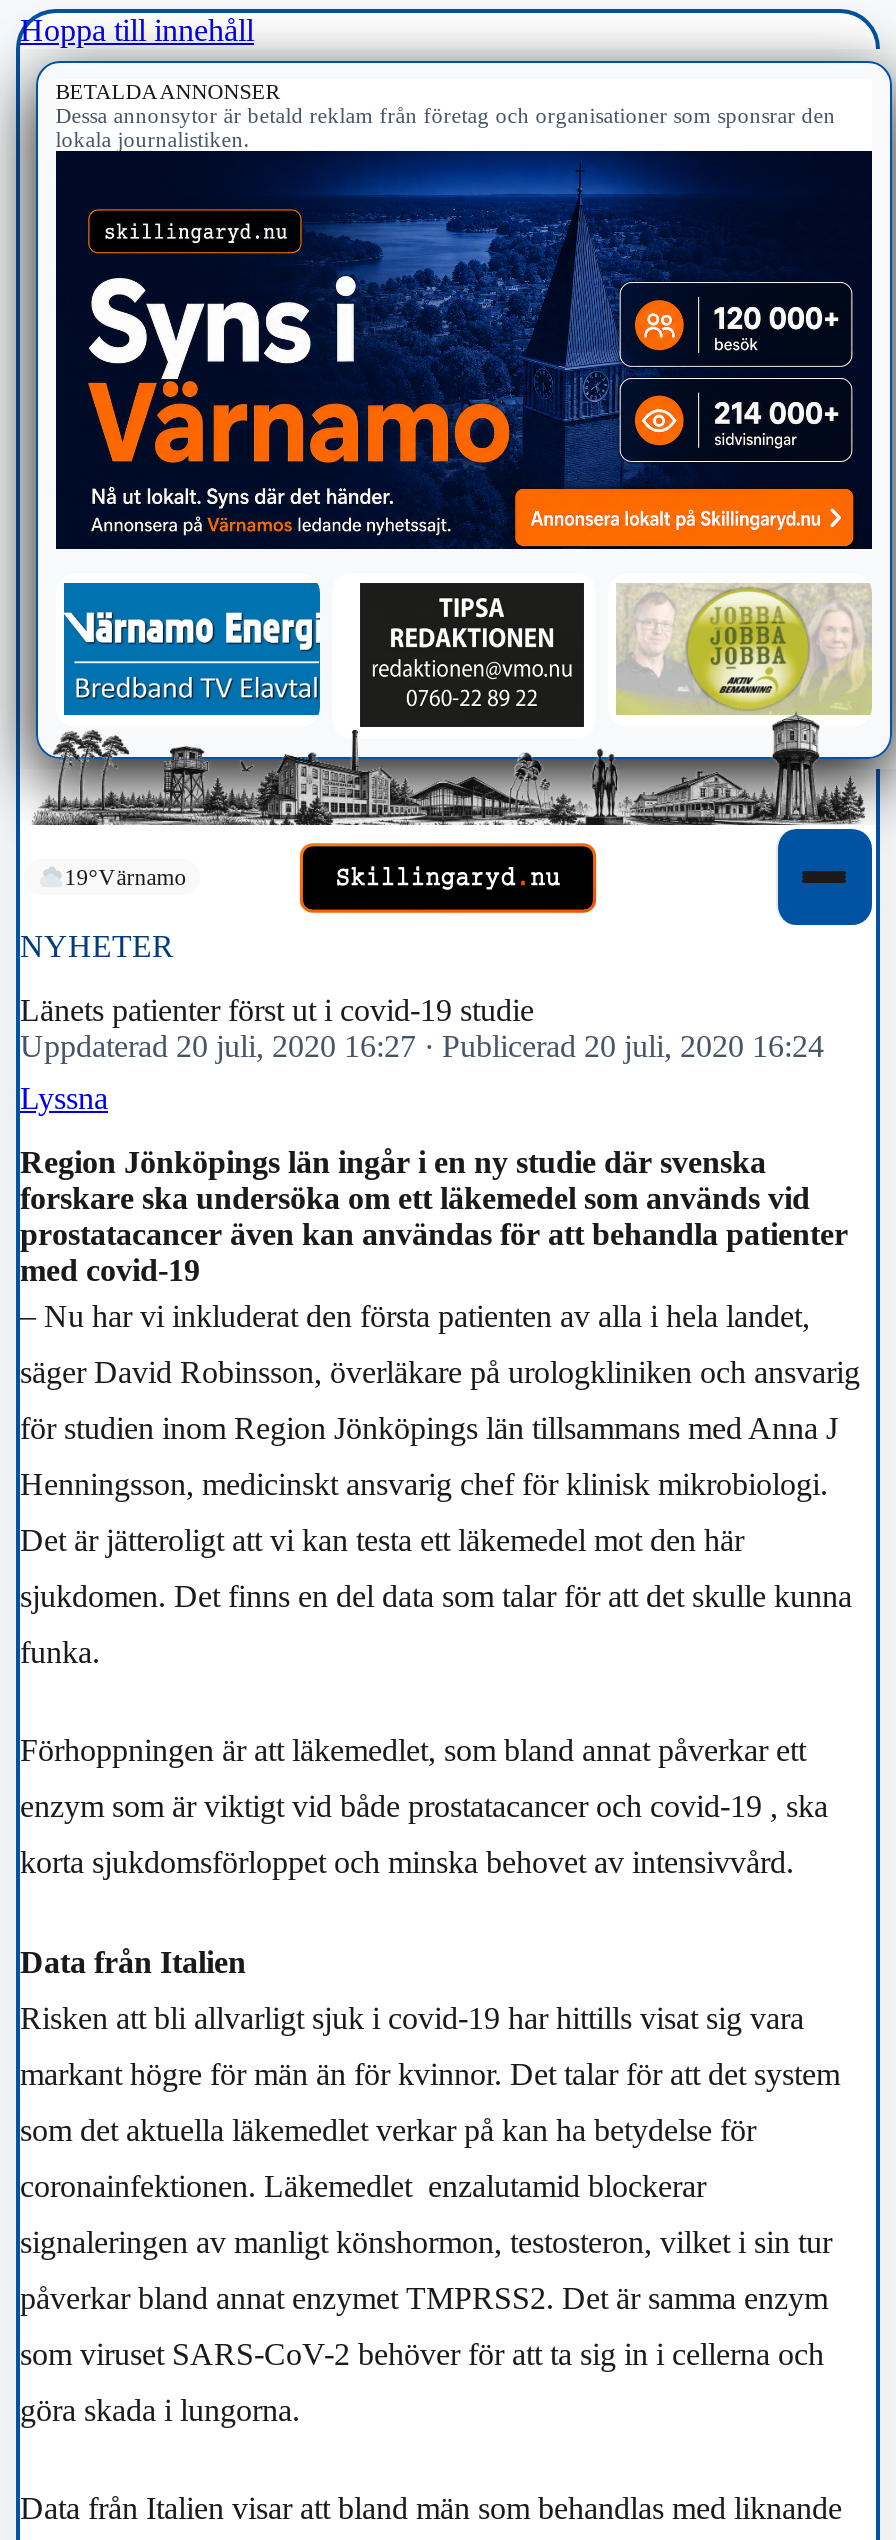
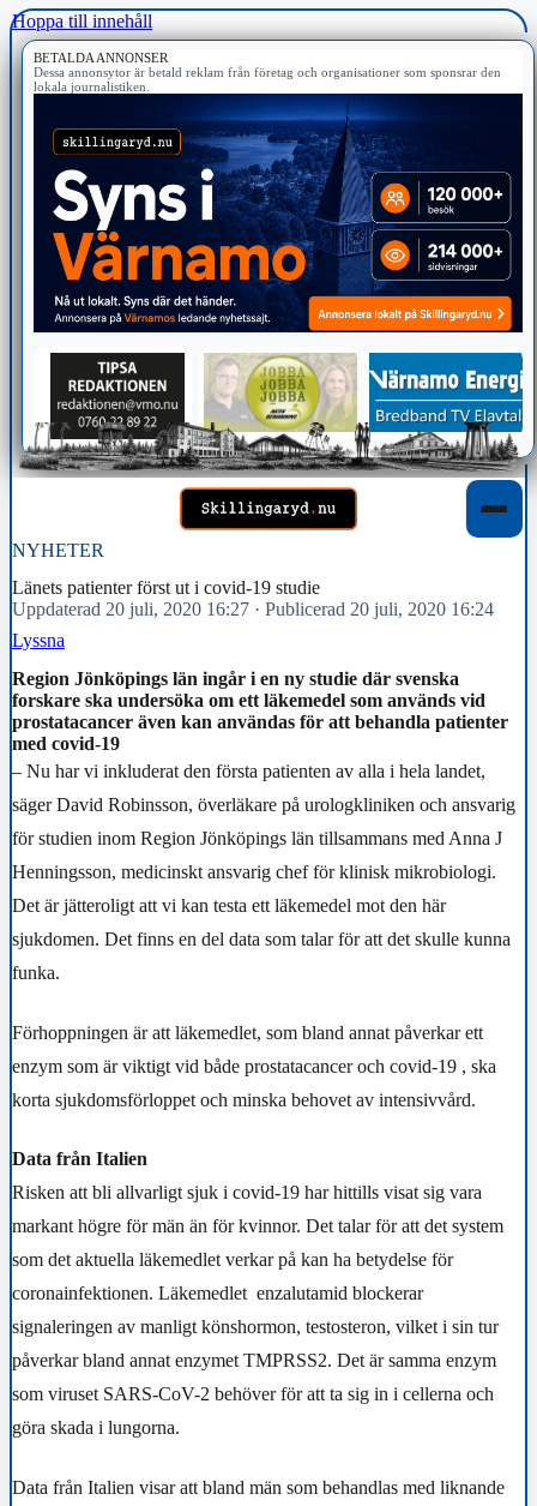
- [image]
+ [image]

- 19°Värnamo
